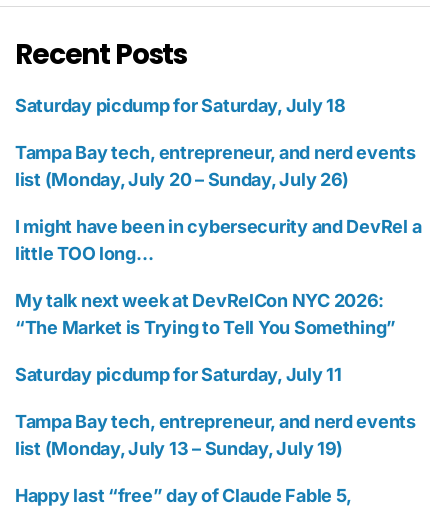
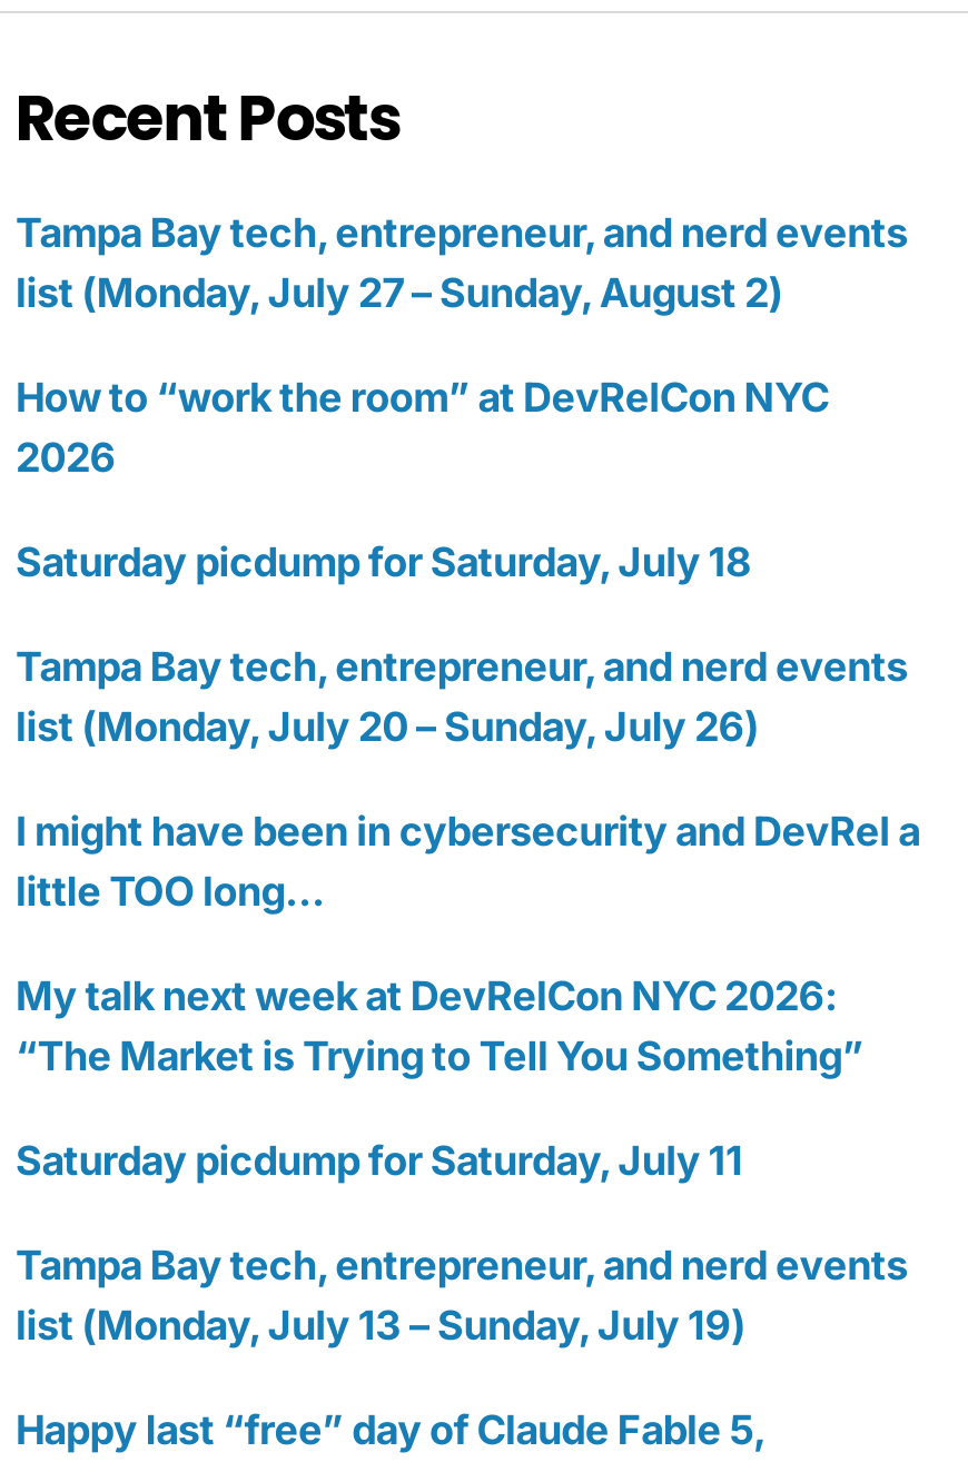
+ Tampa Bay tech, entrepreneur, and nerd events
+ list (Monday, July 27 – Sunday, August 2)
+ How to “work the room” at DevRelCon NYC
+ 2026
